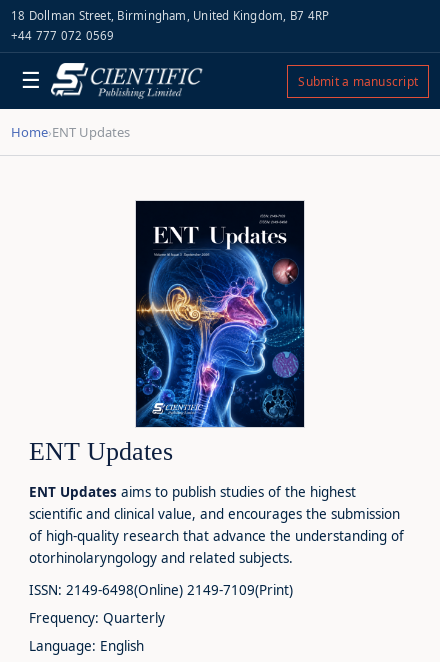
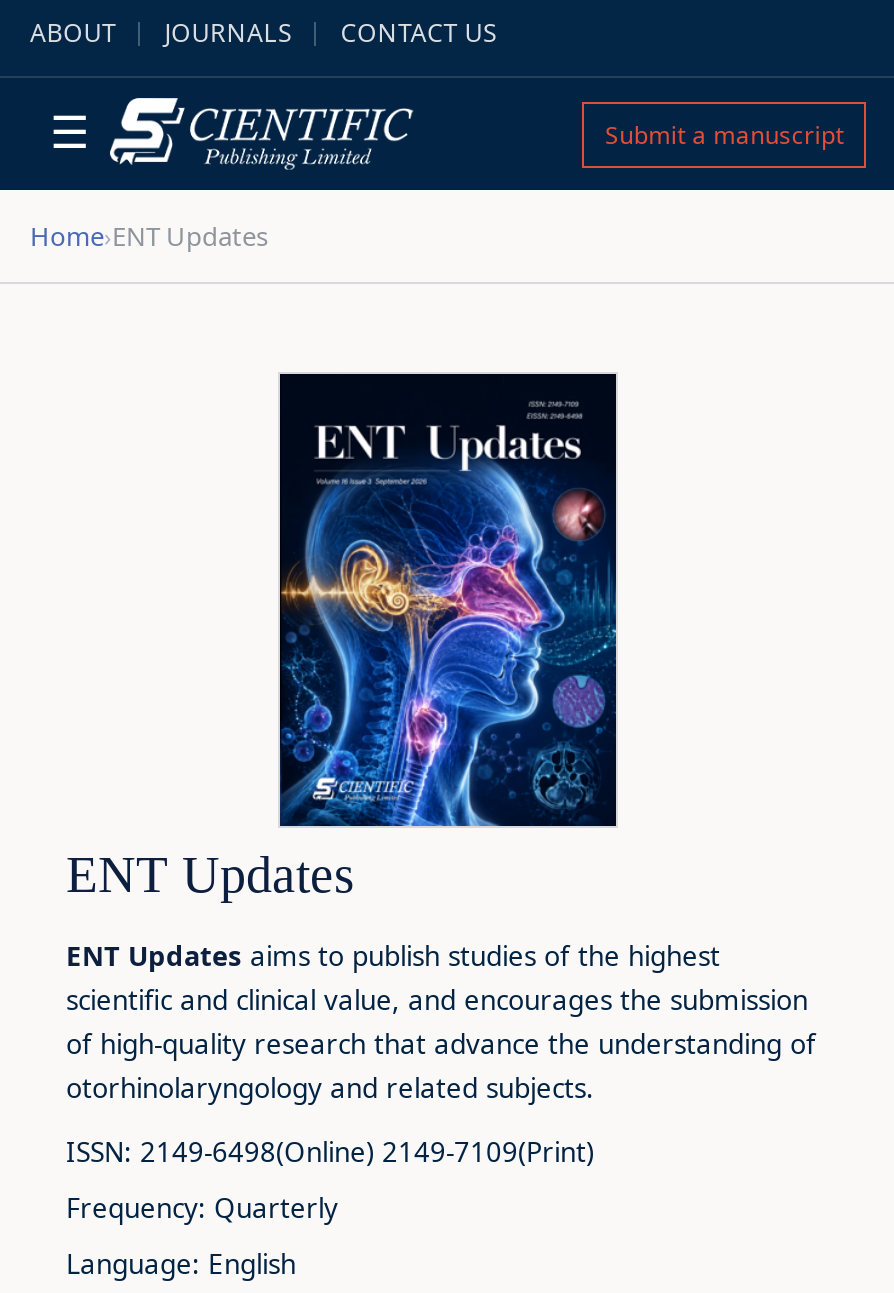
- 18 Dollman Street, Birmingham, United Kingdom, B7 4RP
- +44 777 072 0569
+ ABOUT
+ JOURNALS
+ CONTACT US
